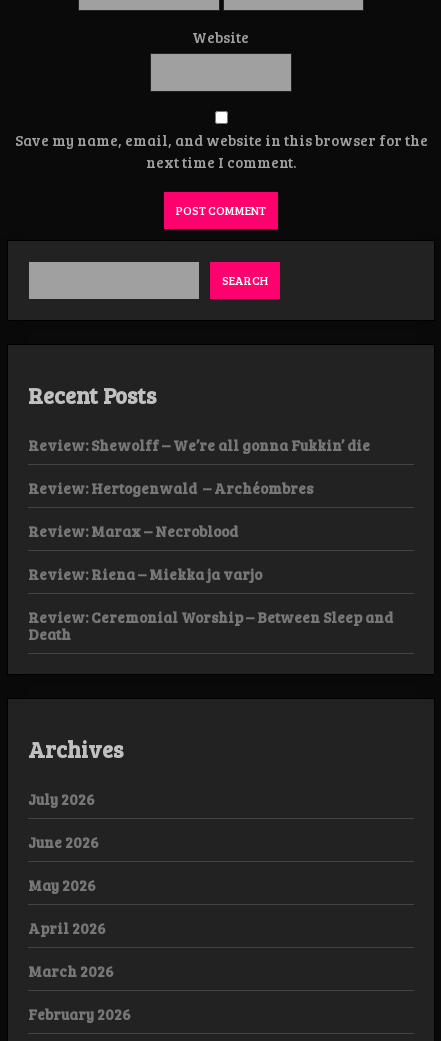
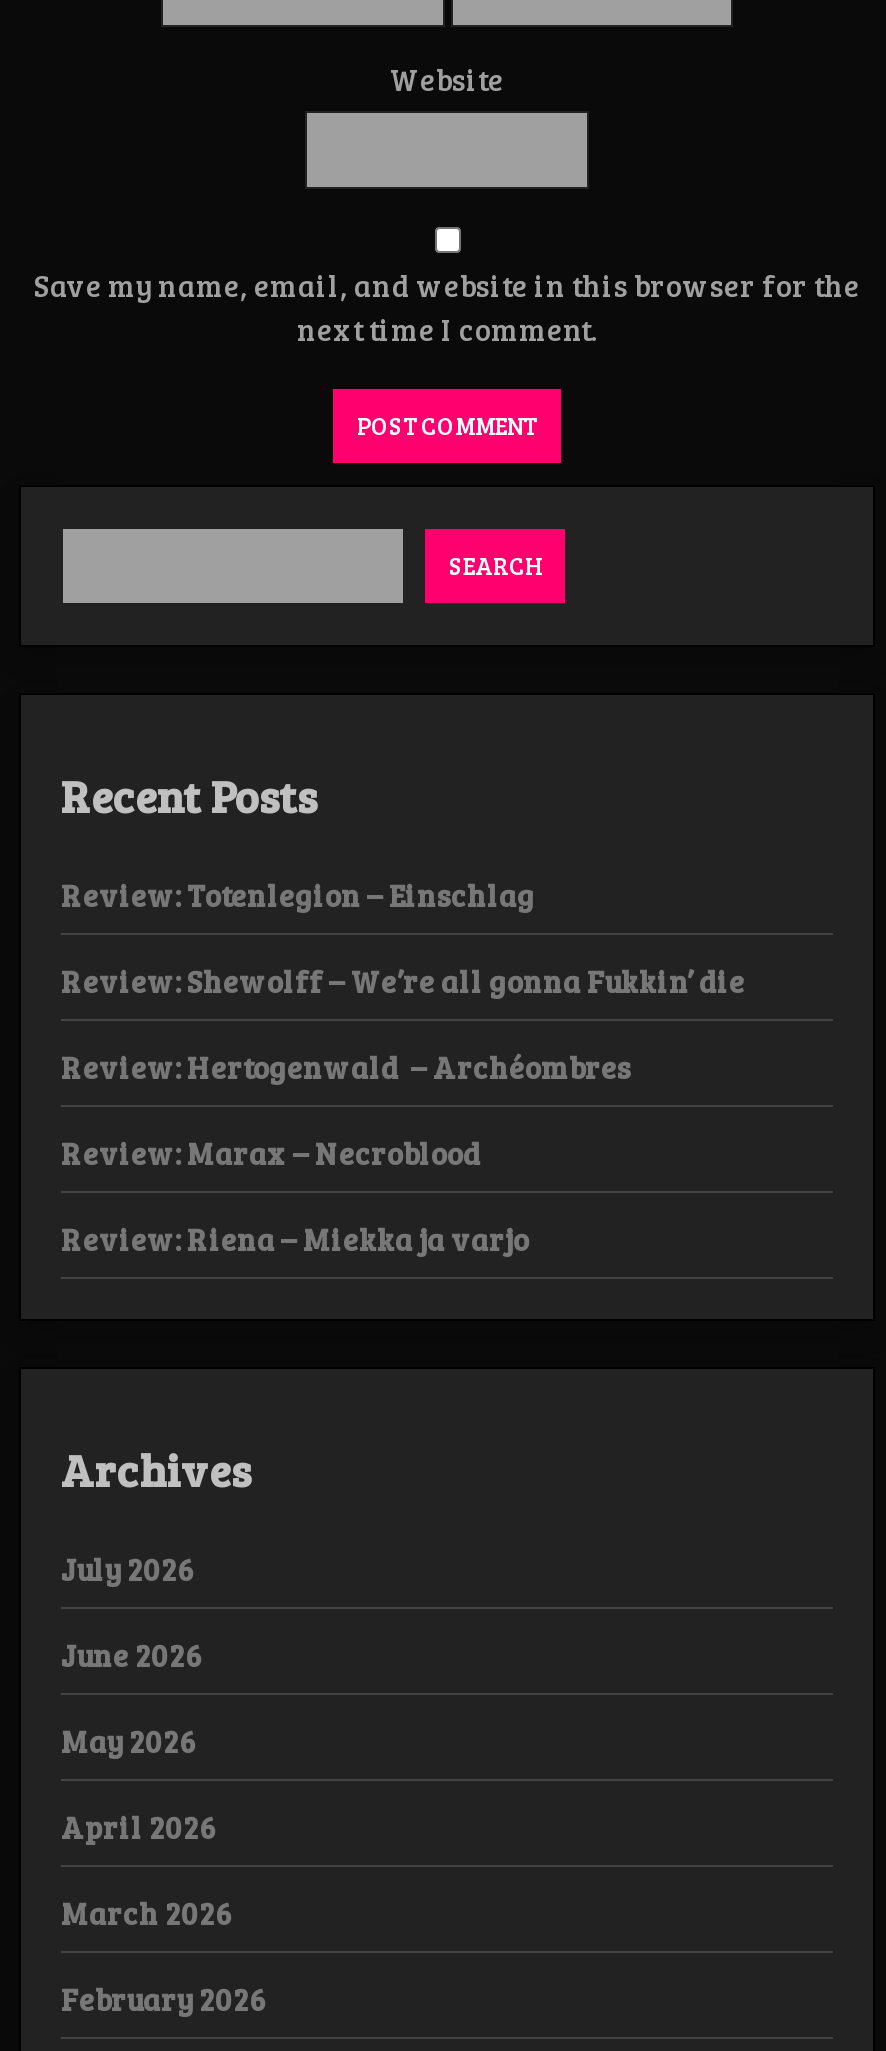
+ Review: Totenlegion – Einschlag

moved down: Review: Shewolff – We’re all gonna Fukkin’ die | Review: Hertogenwald – Archéombres | Review: Marax – Necroblood | Review: Riena – Miekka ja varjo

- Review: Ceremonial Worship – Between Sleep and
- Death
